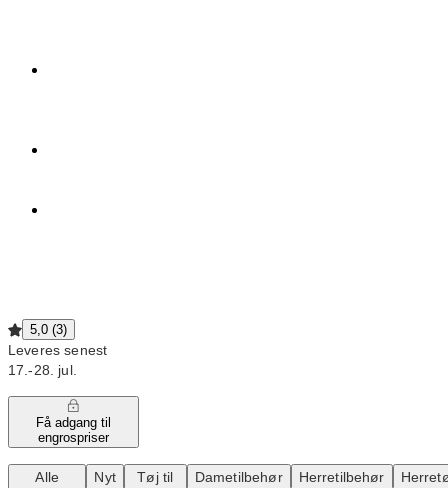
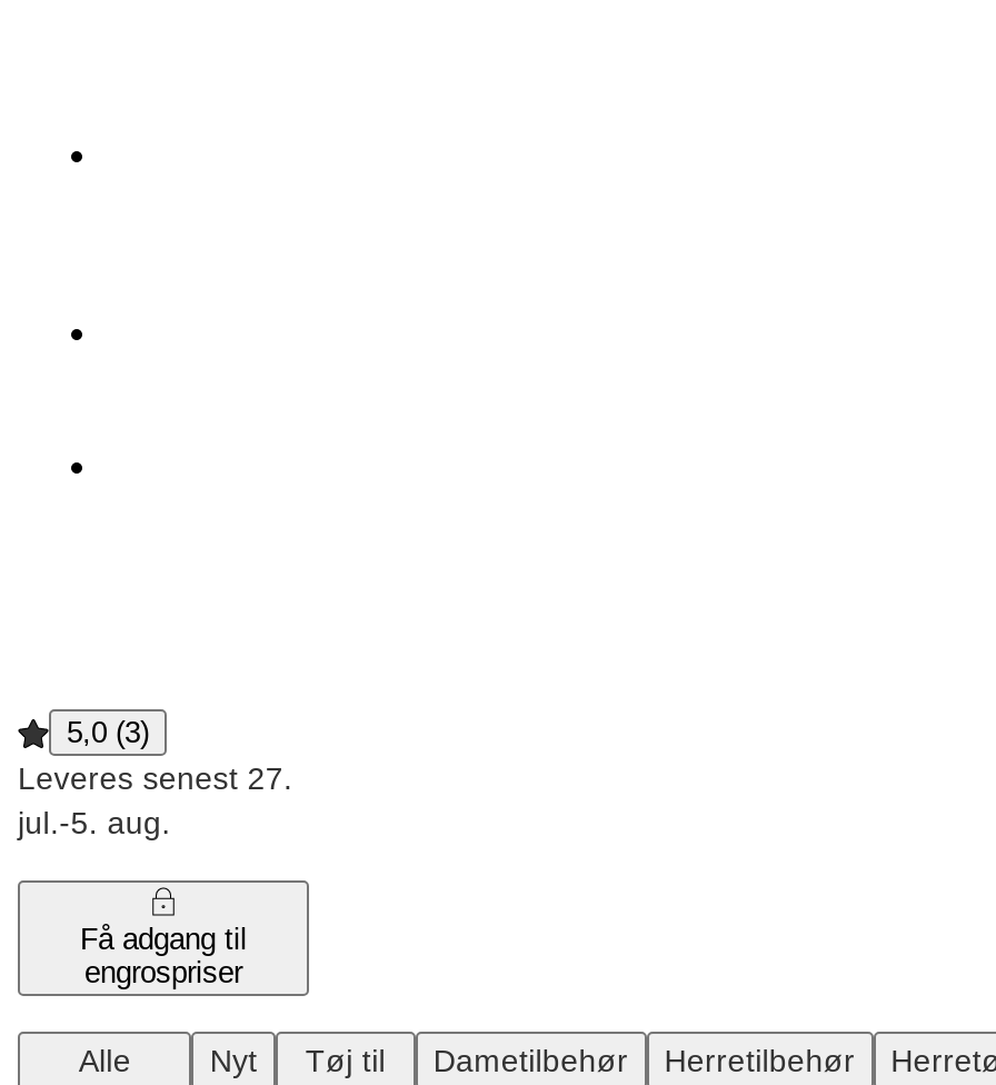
- Leveres senest
- 17.‑28. jul.
+ Leveres senest 27.
+ jul.‑5. aug.
